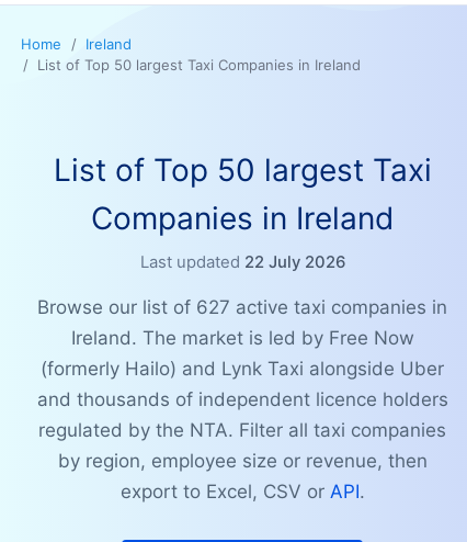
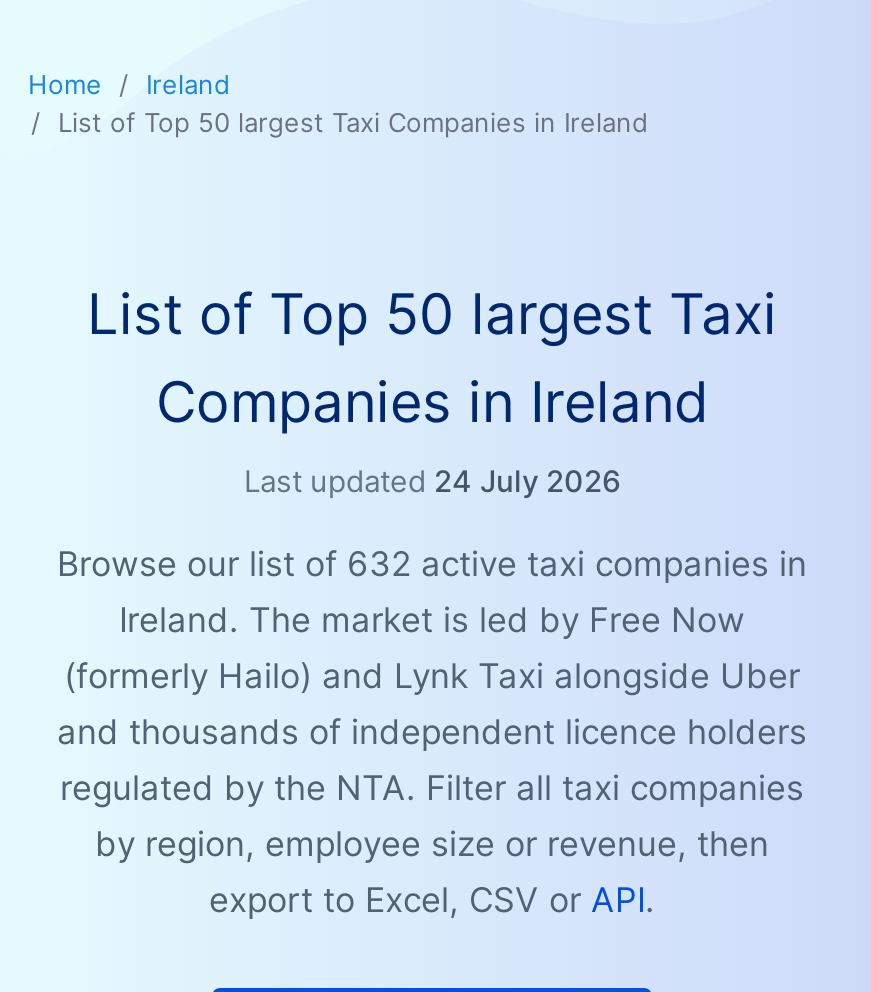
- Last updated 22 July 2026
+ Last updated 24 July 2026

- Browse our list of 627 active taxi companies in
+ Browse our list of 632 active taxi companies in
